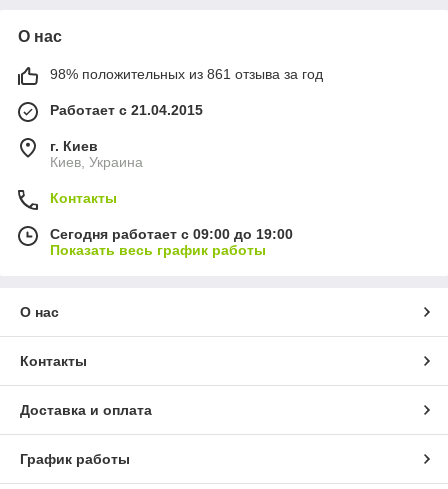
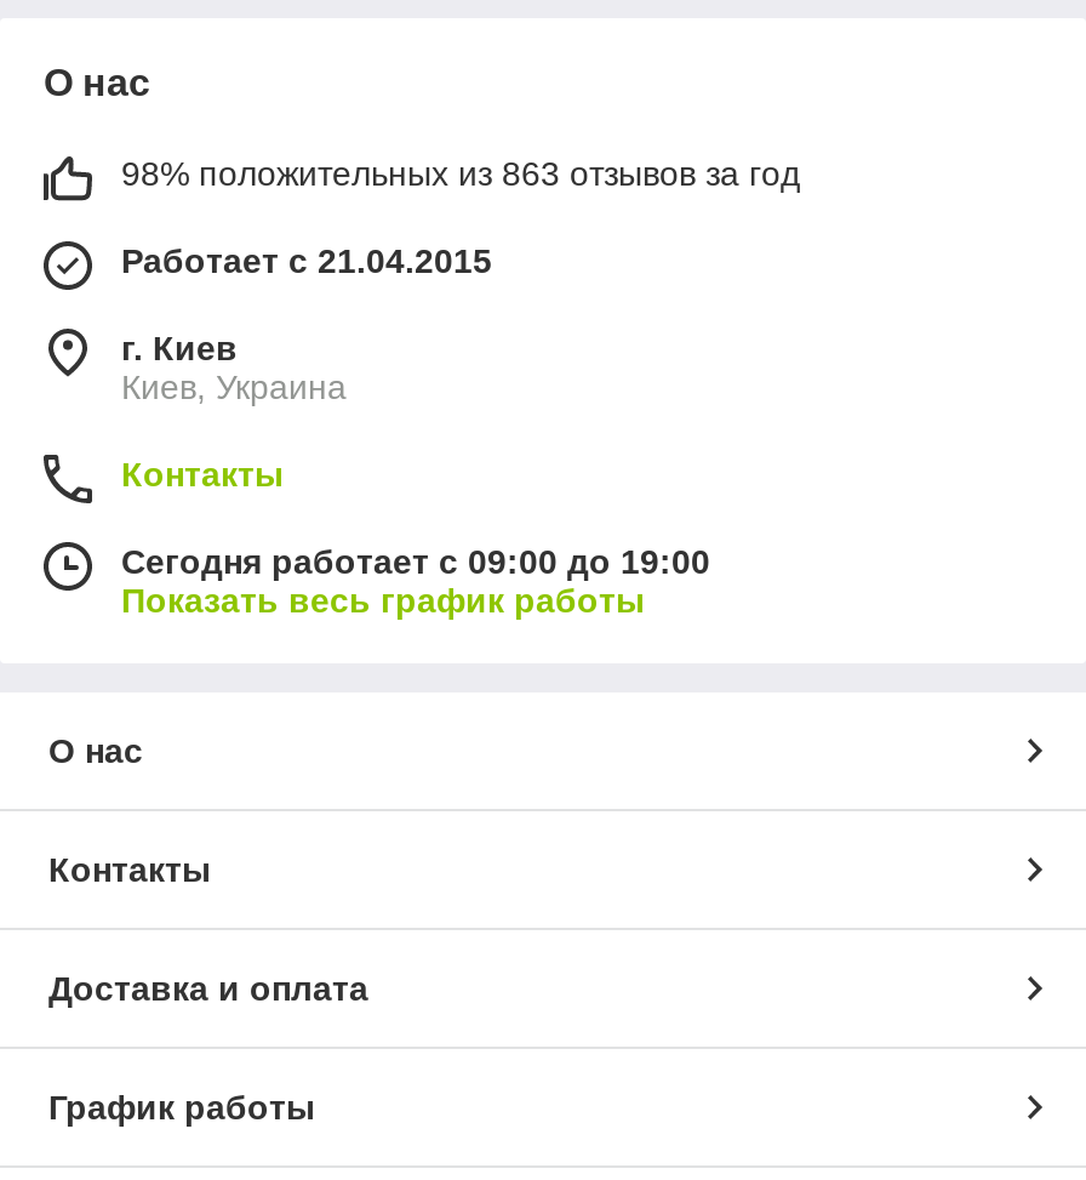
- 98% положительных из 861 отзыва за год
+ 98% положительных из 863 отзывов за год
